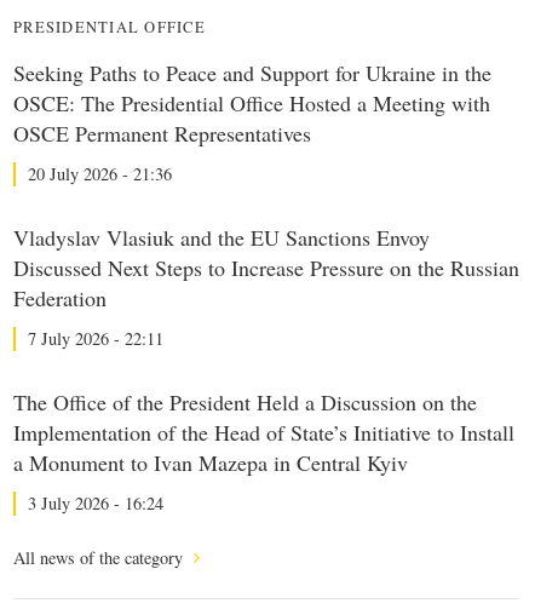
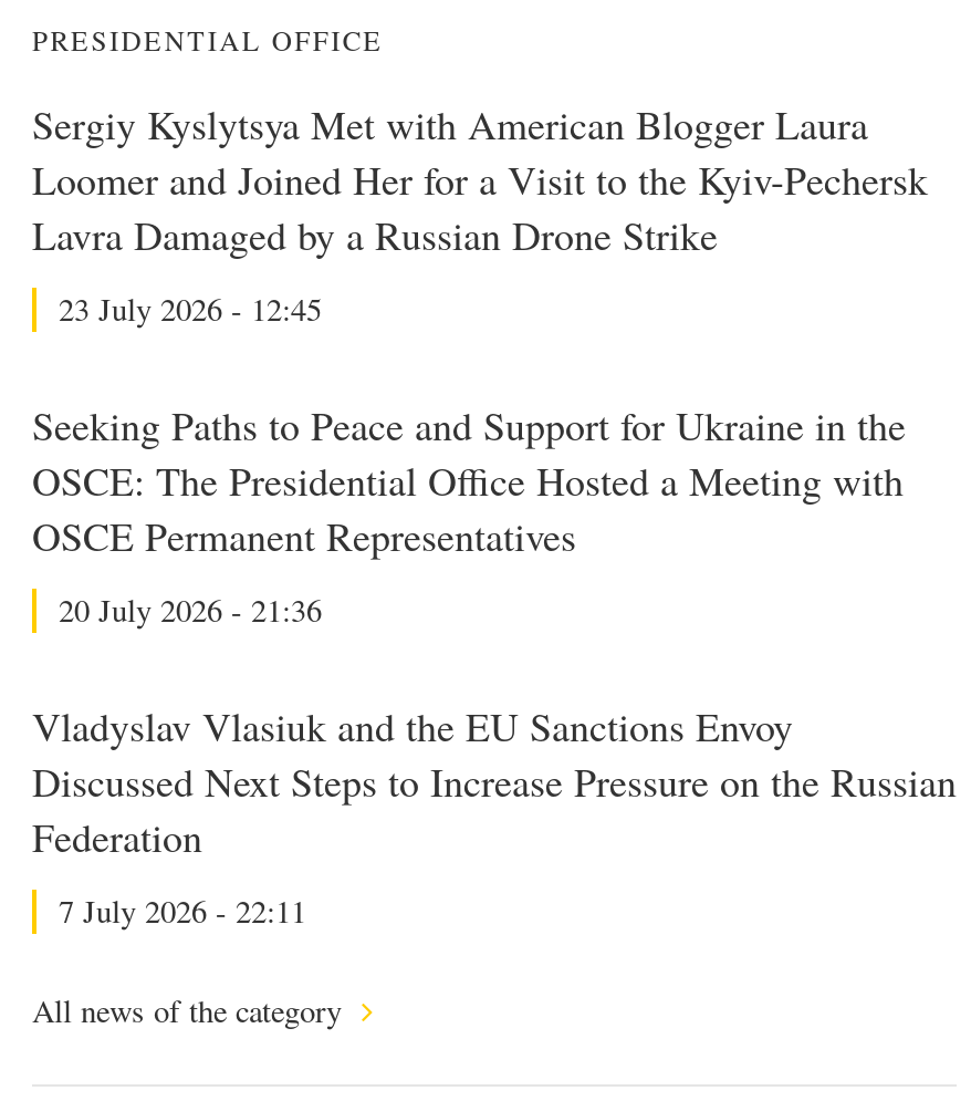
+ Sergiy Kyslytsya Met with American Blogger Laura
+ Loomer and Joined Her for a Visit to the Kyiv-Pechersk
+ Lavra Damaged by a Russian Drone Strike
+ 23 July 2026 - 12:45

moved down: Seeking Paths to Peace and Support for Ukraine in the | OSCE: The Presidential Office Hosted a Meeting with | OSCE Permanent Representatives | 20 July 2026 - 21:36 | Vladyslav Vlasiuk and the EU Sanctions Envoy | Discussed Next Steps to Increase Pressure on the Russian | Federation | 7 July 2026 - 22:11

- The Office of the President Held a Discussion on the
- Implementation of the Head of State’s Initiative to Install
- a Monument to Ivan Mazepa in Central Kyiv
- 3 July 2026 - 16:24
